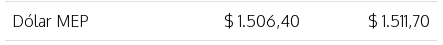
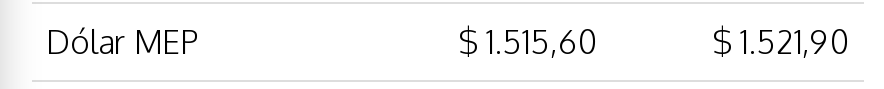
- $ 1.506,40
+ $ 1.515,60

- $ 1.511,70
+ $ 1.521,90
